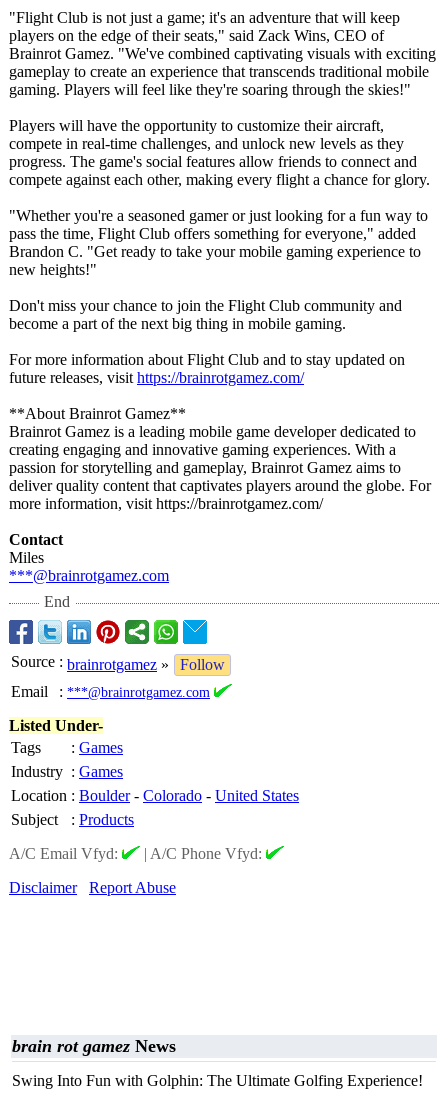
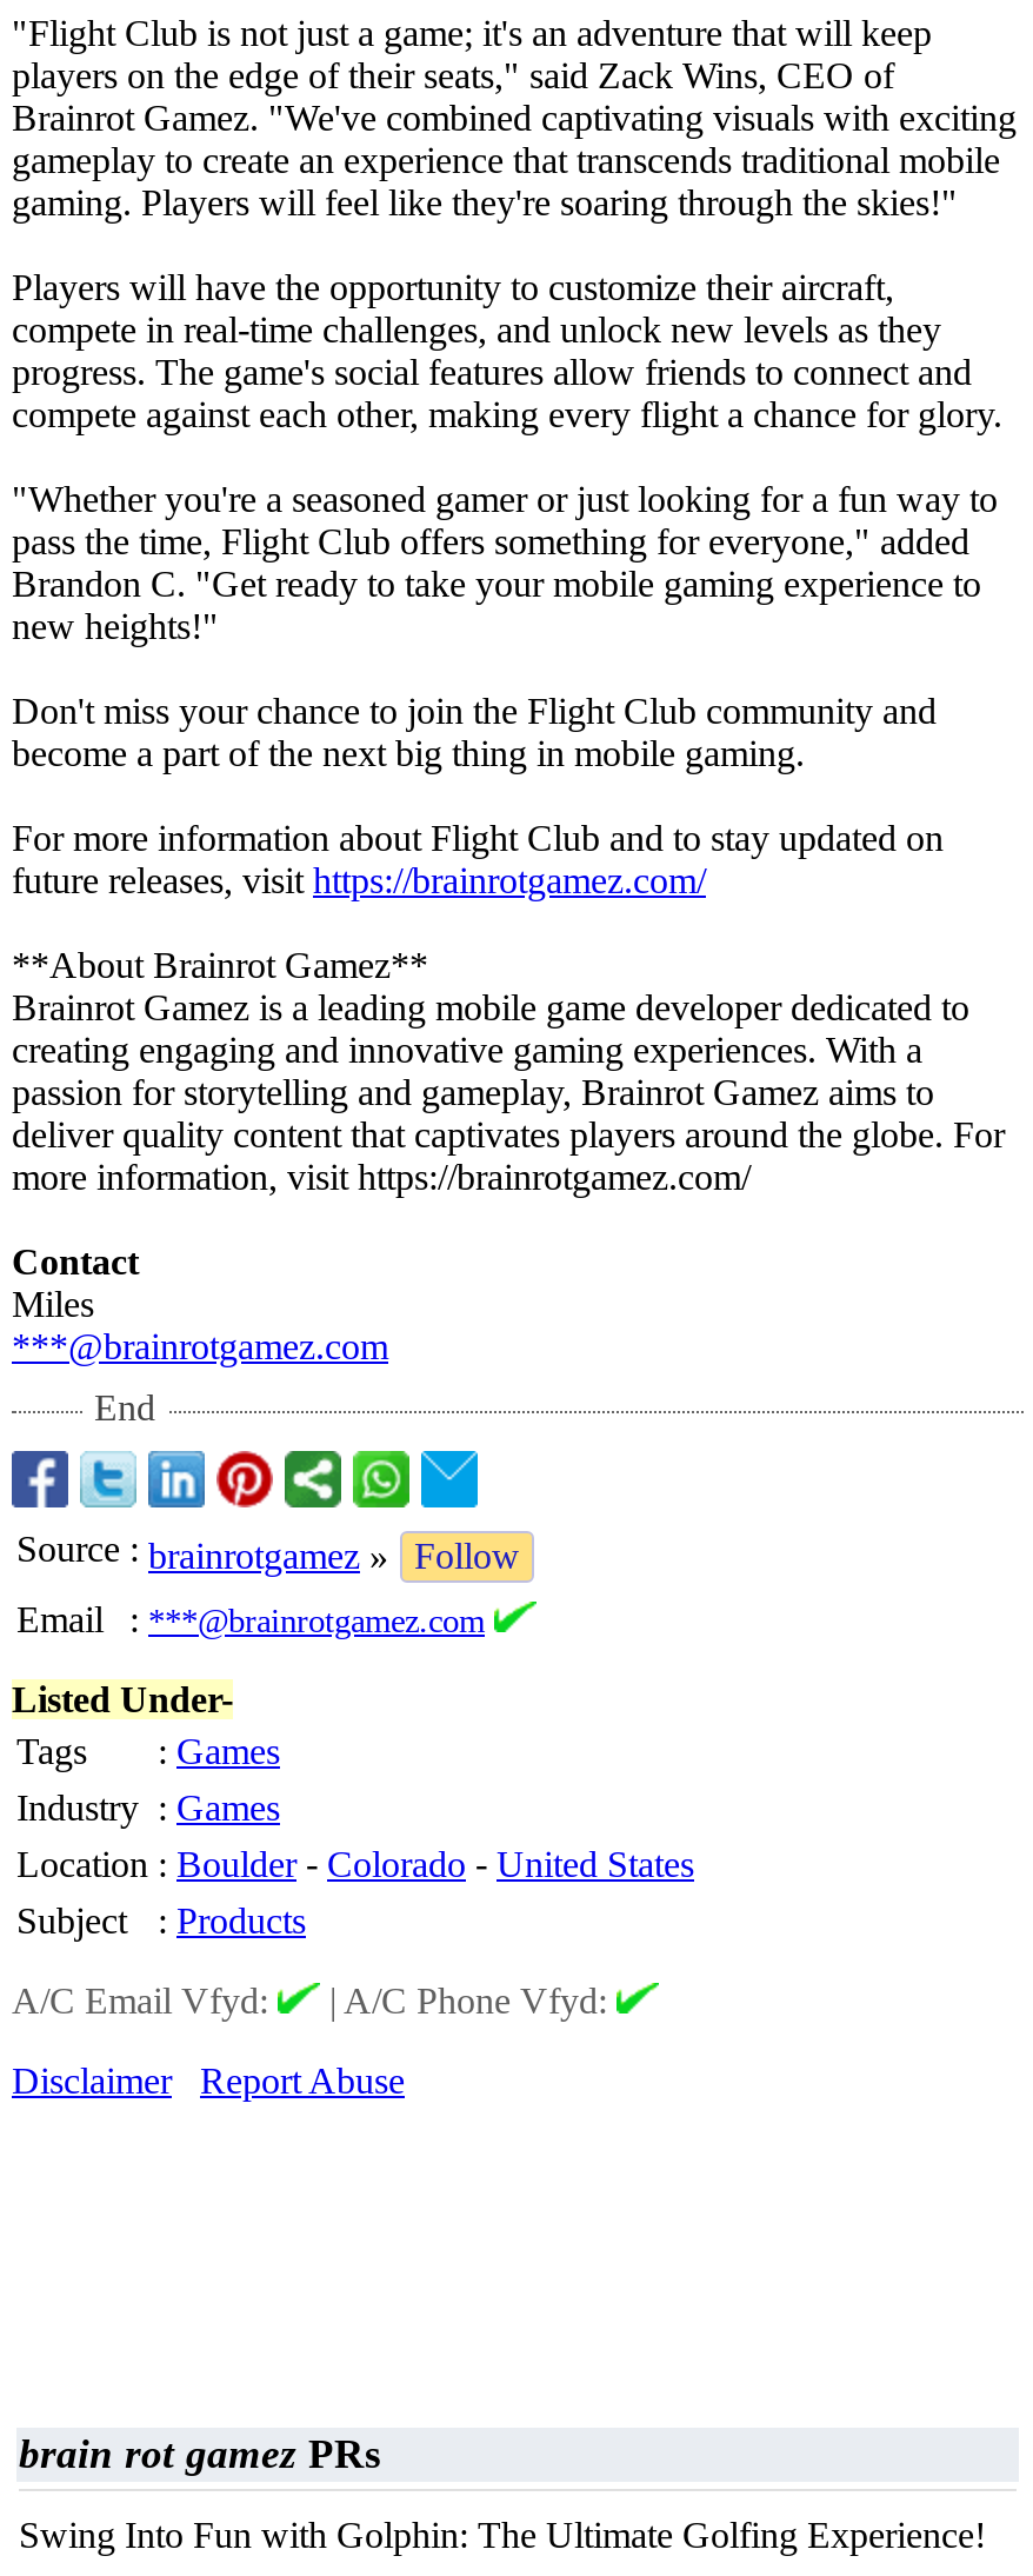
- brain rot gamez News
+ brain rot gamez PRs
